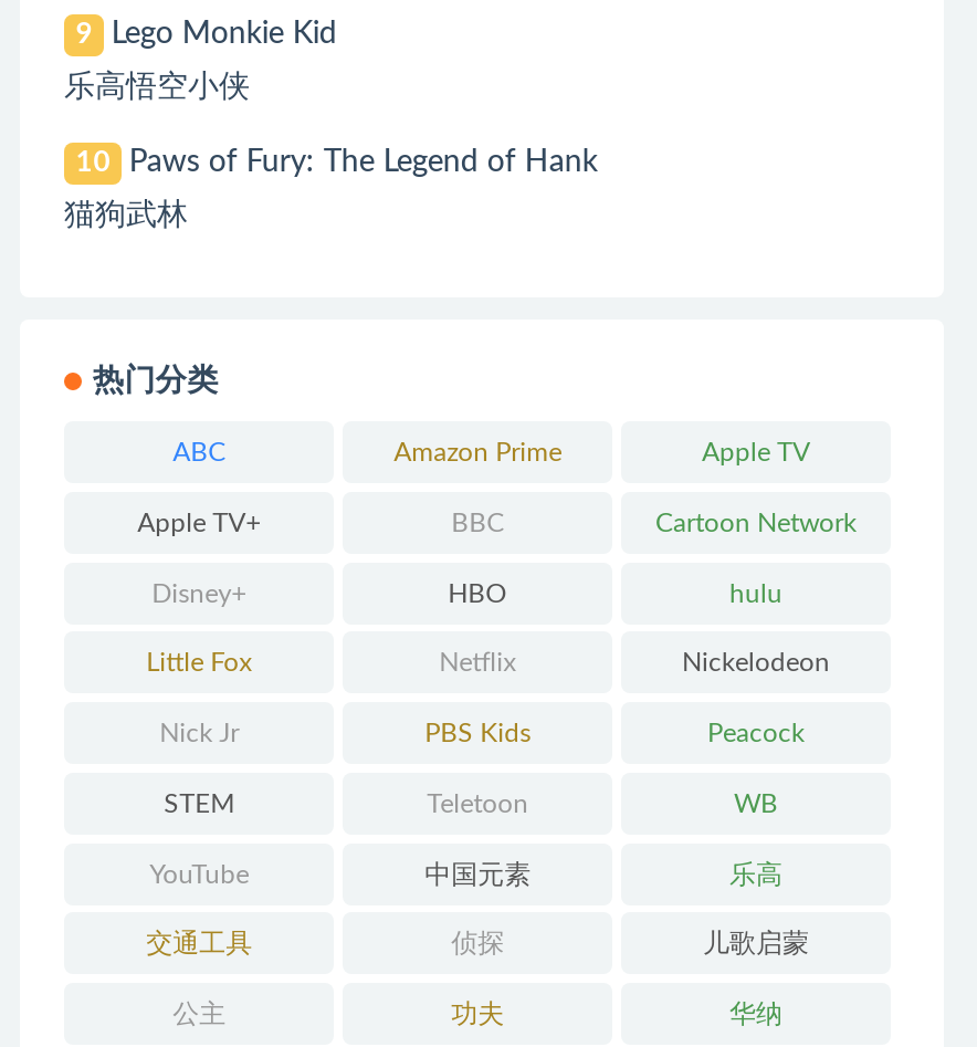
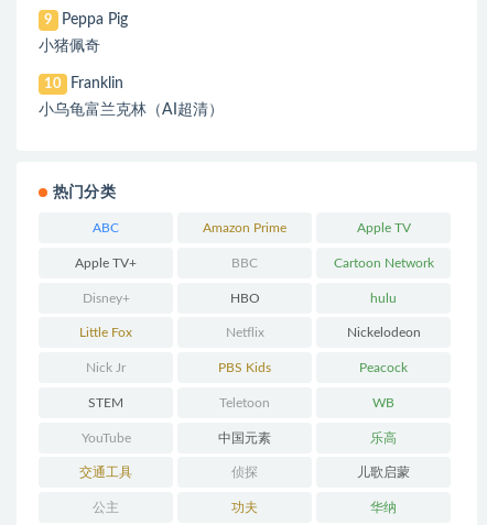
- Lego Monkie Kid
+ Peppa Pig

- 乐高悟空小侠
+ 小猪佩奇

- Paws of Fury: The Legend of Hank
+ Franklin

- 猫狗武林
+ 小乌龟富兰克林（AI超清）
